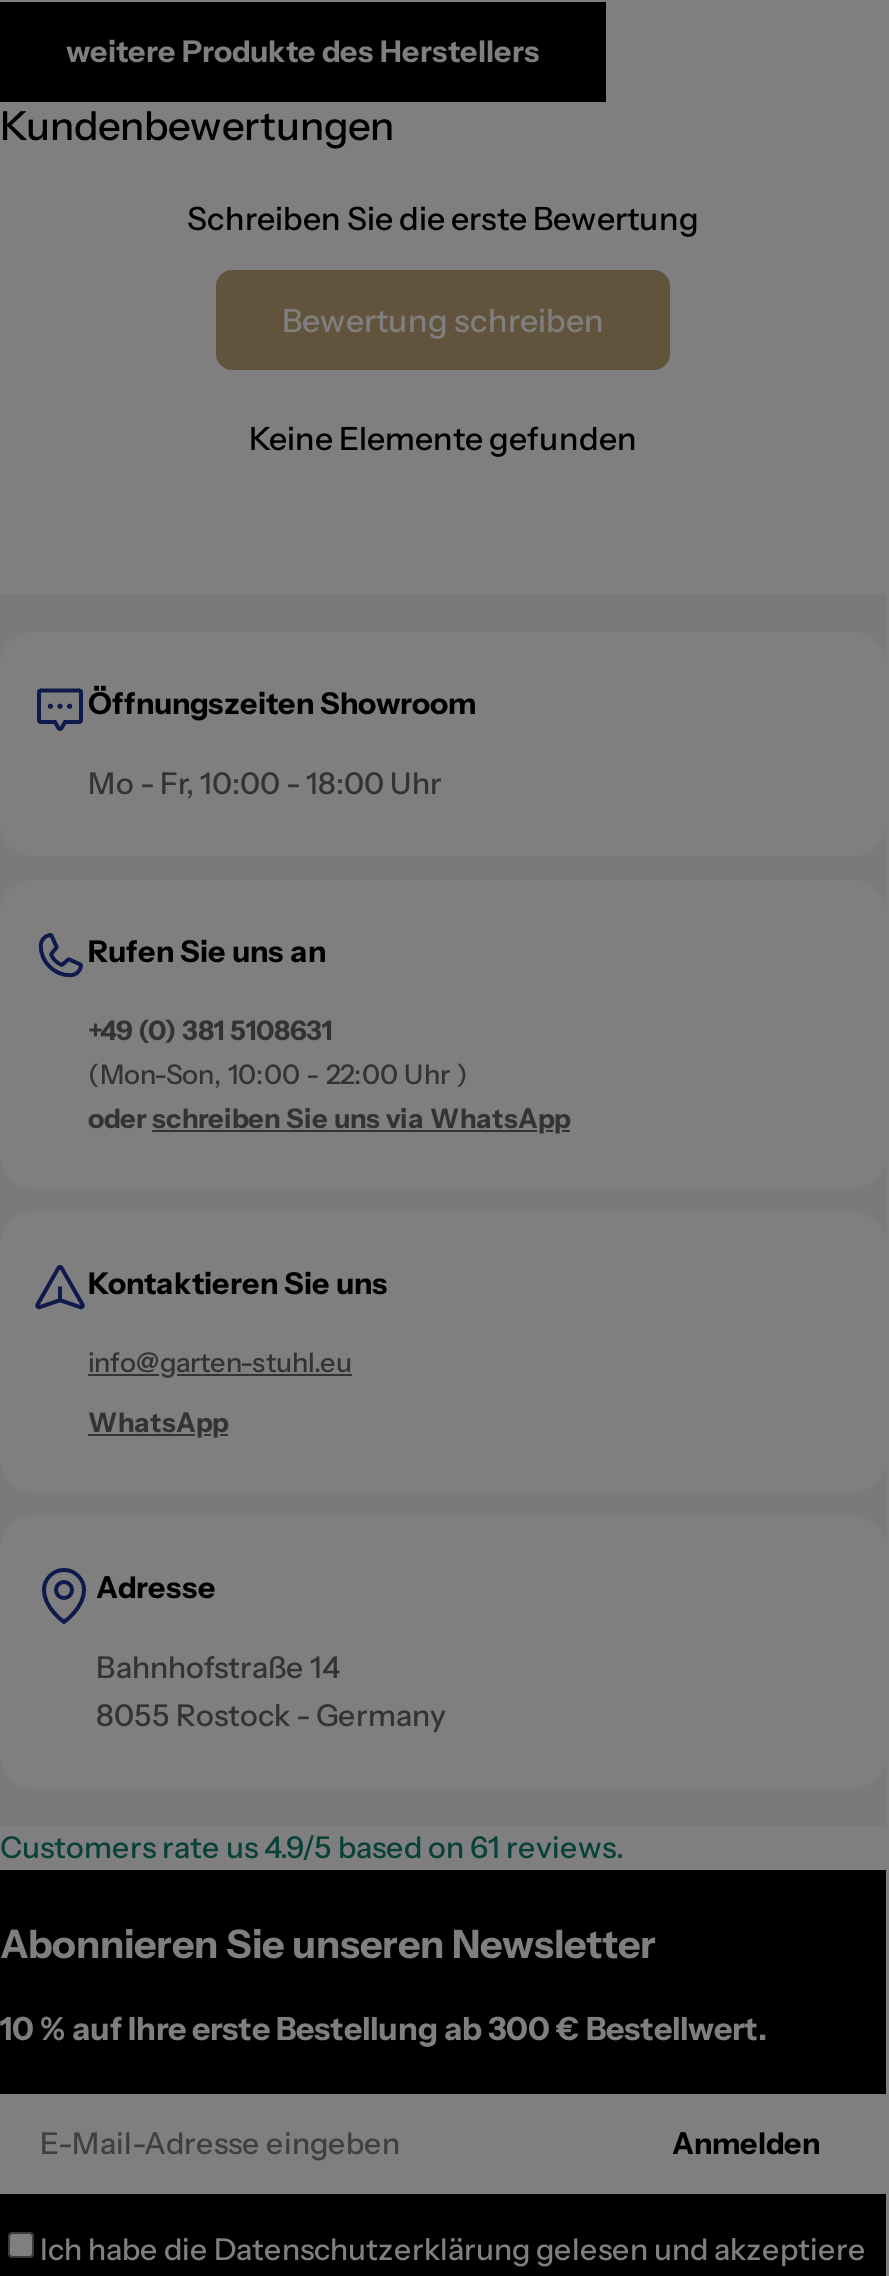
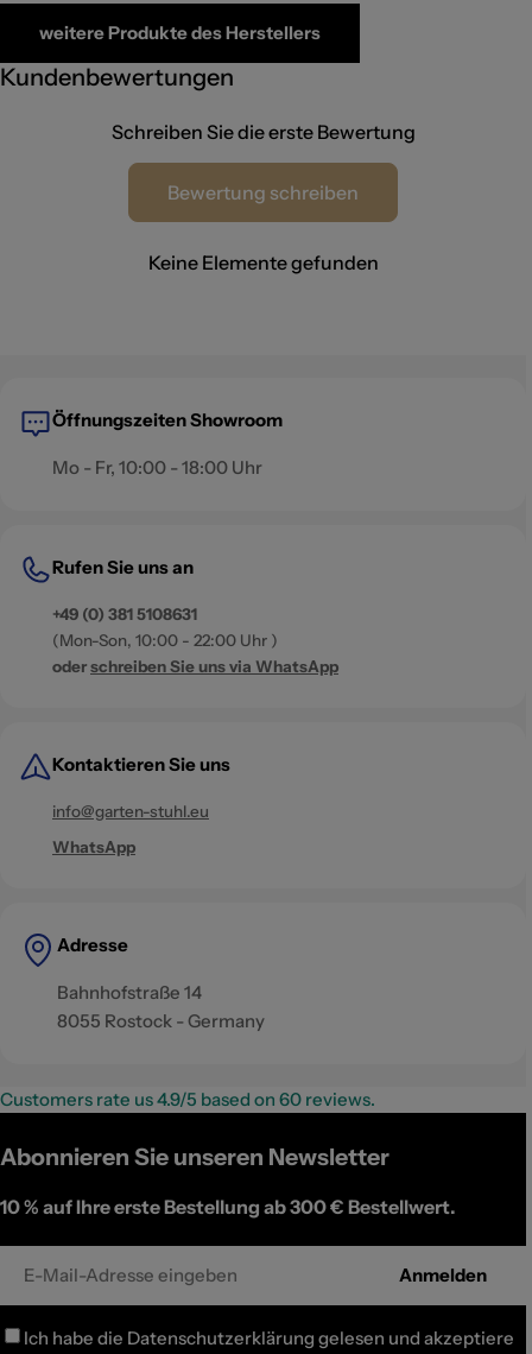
- Customers rate us 4.9/5 based on 61 reviews.
+ Customers rate us 4.9/5 based on 60 reviews.
